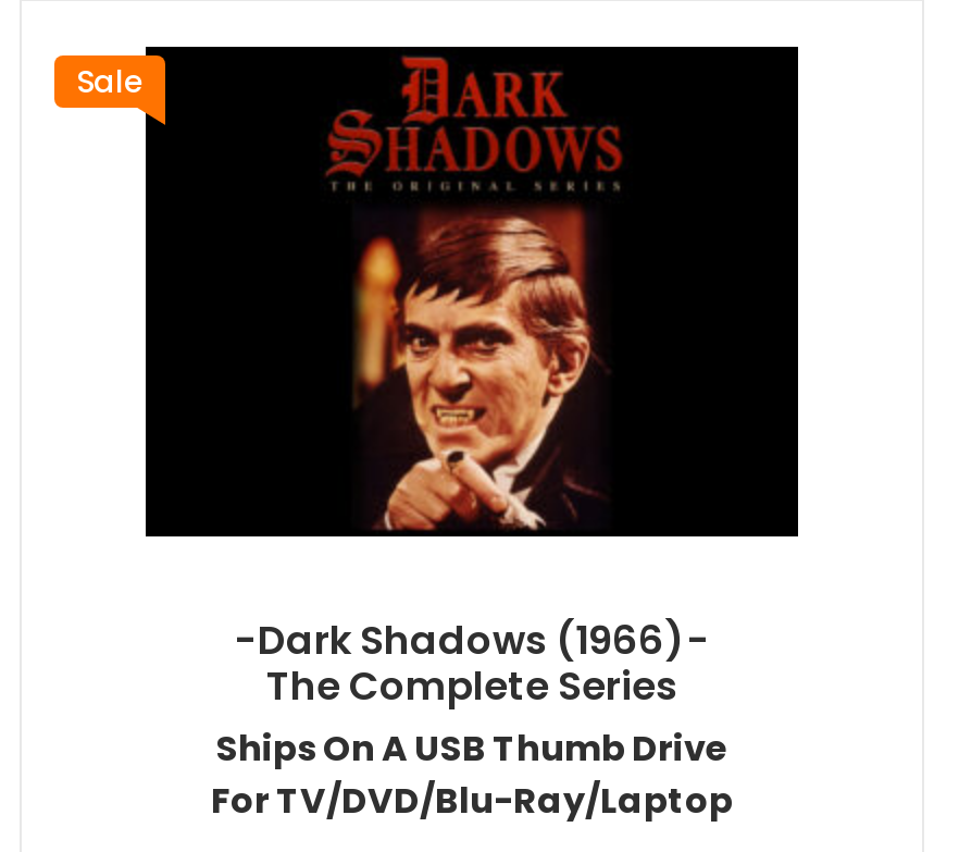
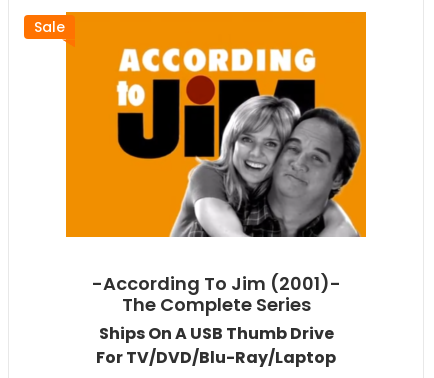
- [image]
- -Dark Shadows (1966)-
+ [image]
+ -According To Jim (2001)-
